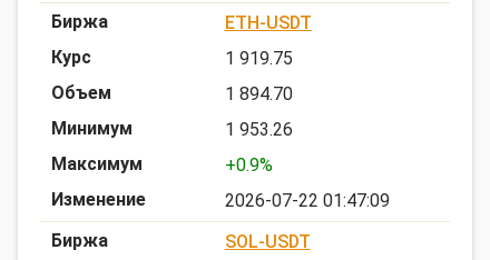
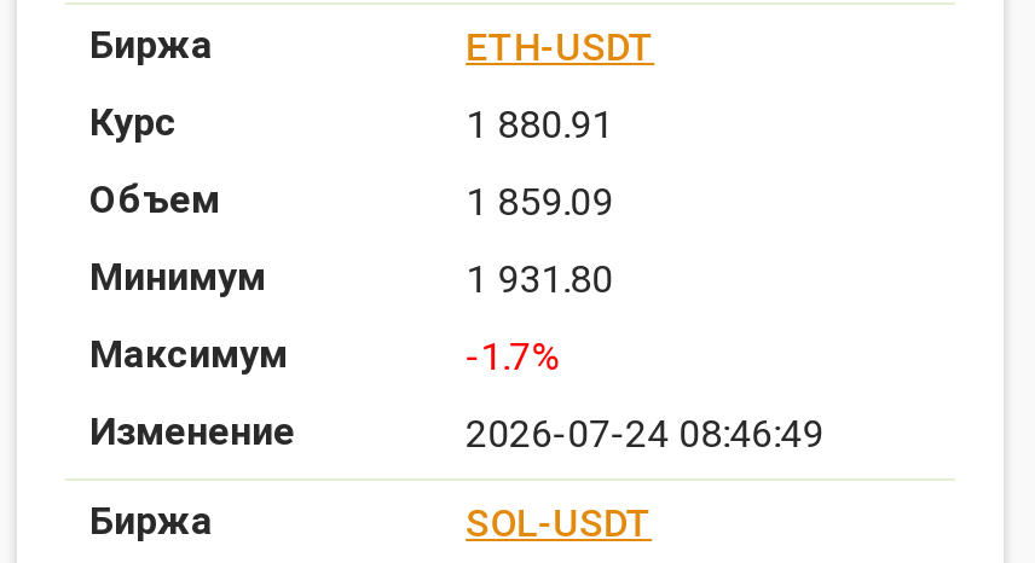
- 1 919.75
+ 1 880.91

- 1 894.70
+ 1 859.09

- 1 953.26
+ 1 931.80

- +0.9%
+ -1.7%

- 2026-07-22 01:47:09
+ 2026-07-24 08:46:49
